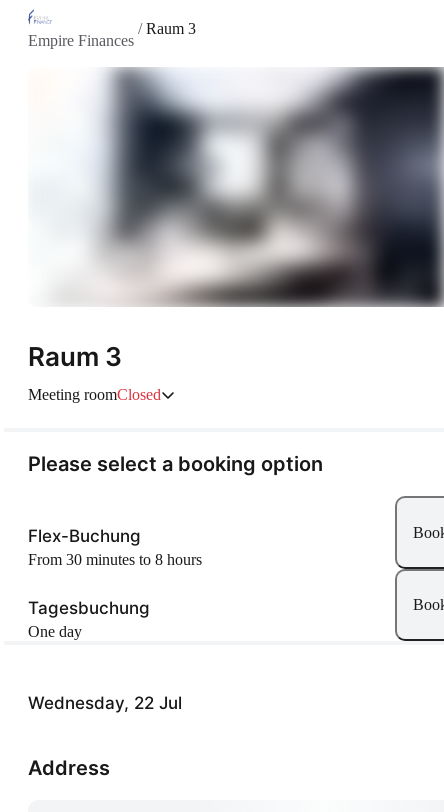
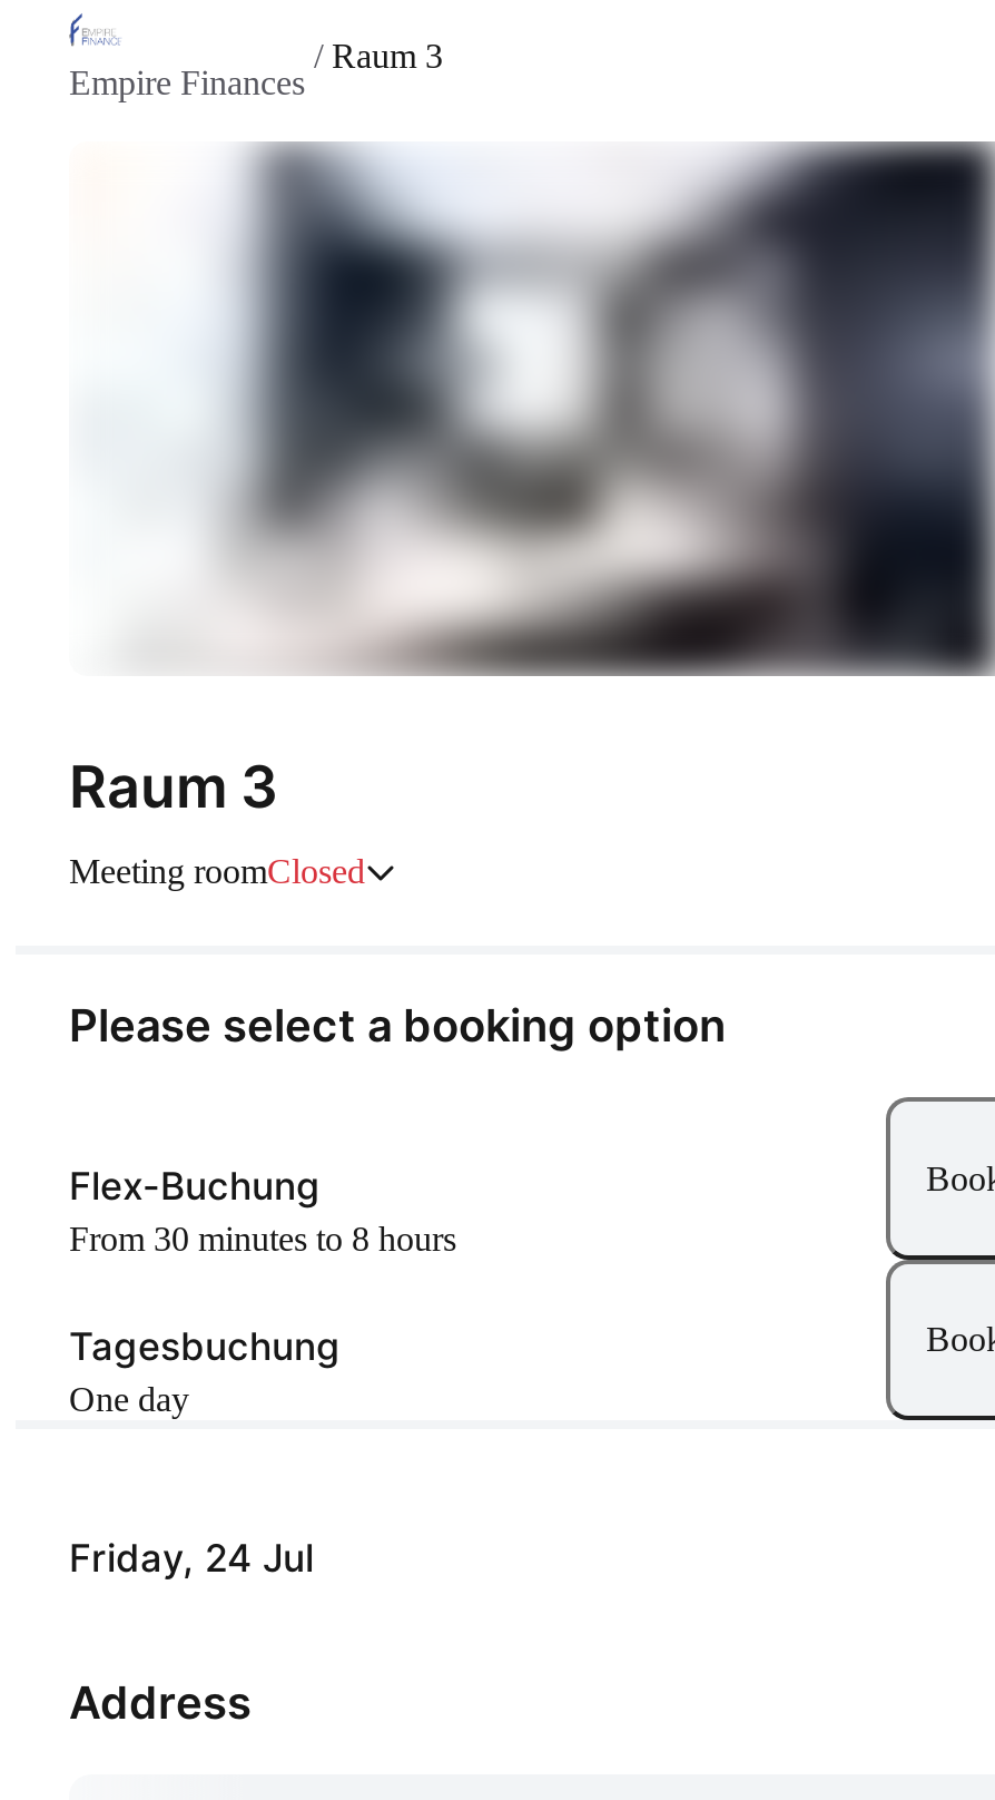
- Wednesday, 22 Jul
+ Friday, 24 Jul
